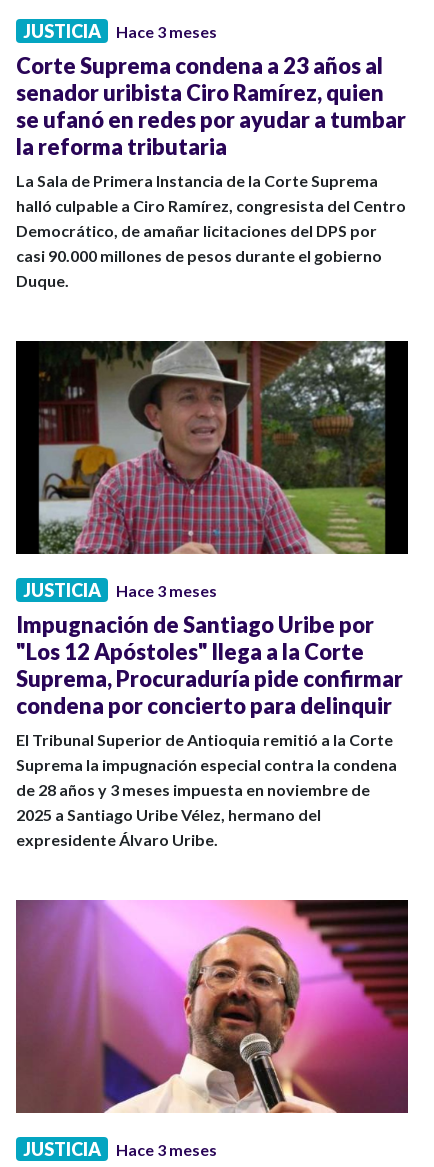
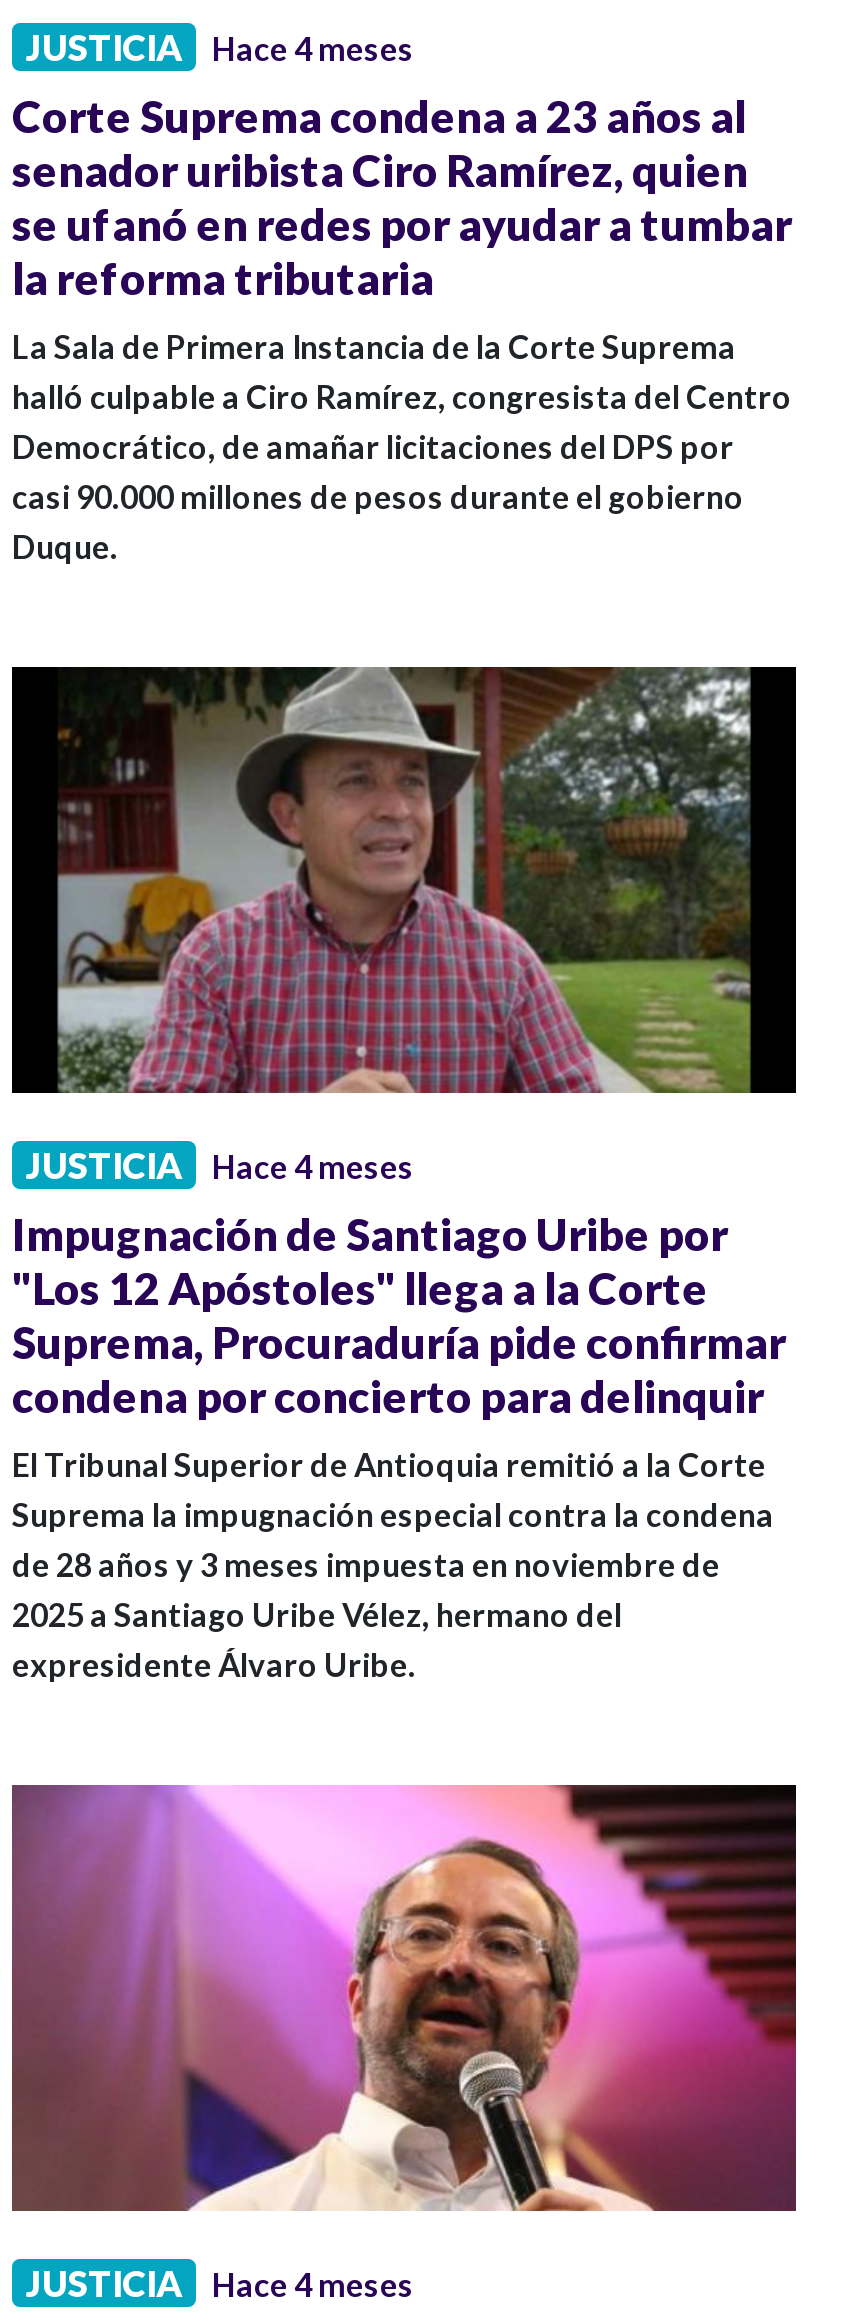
- JUSTICIA Hace 3 meses
+ JUSTICIA Hace 4 meses

- JUSTICIA Hace 3 meses
+ JUSTICIA Hace 4 meses

- JUSTICIA Hace 3 meses
+ JUSTICIA Hace 4 meses
